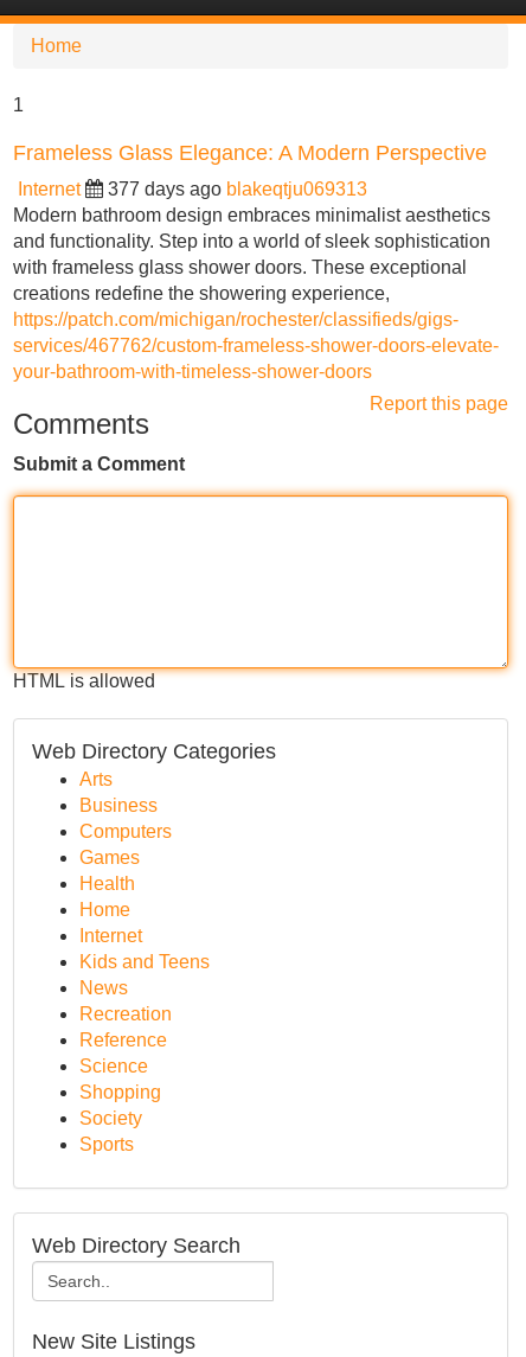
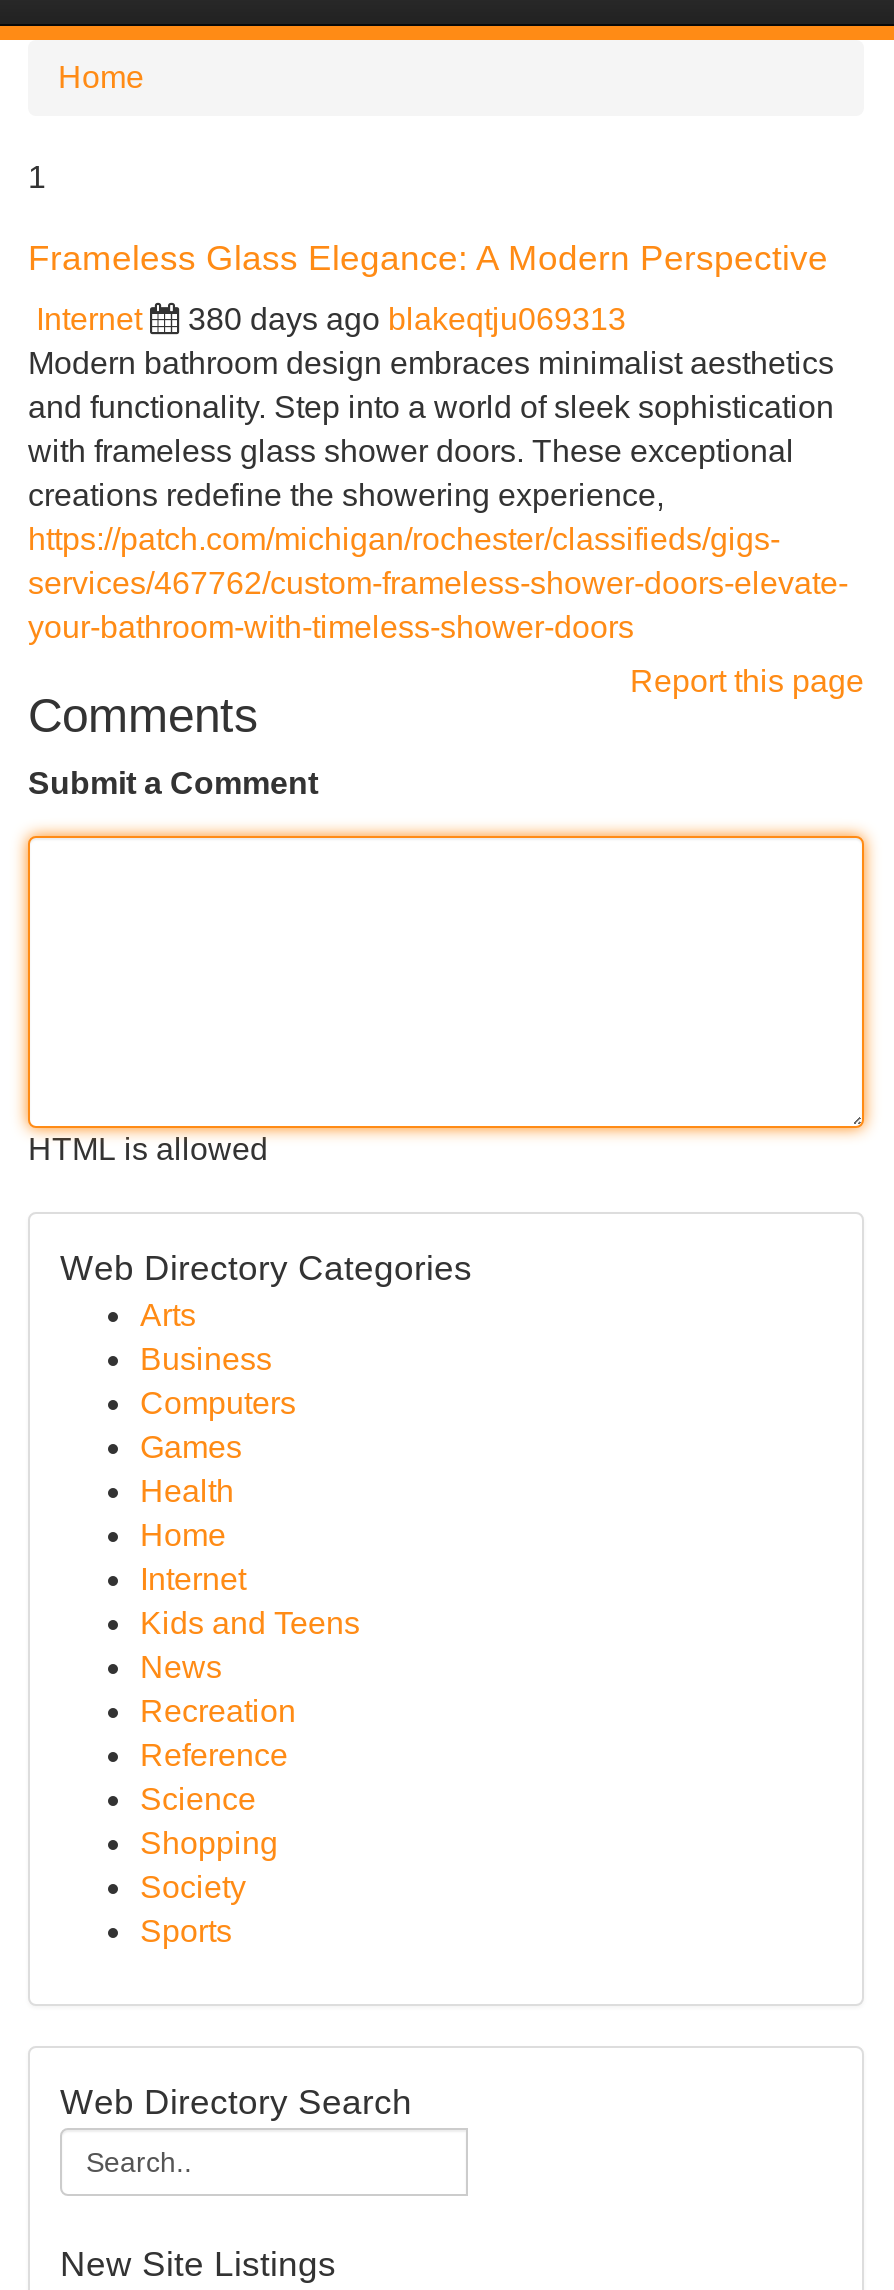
- 377 days ago blakeqtju069313
+ 380 days ago blakeqtju069313
